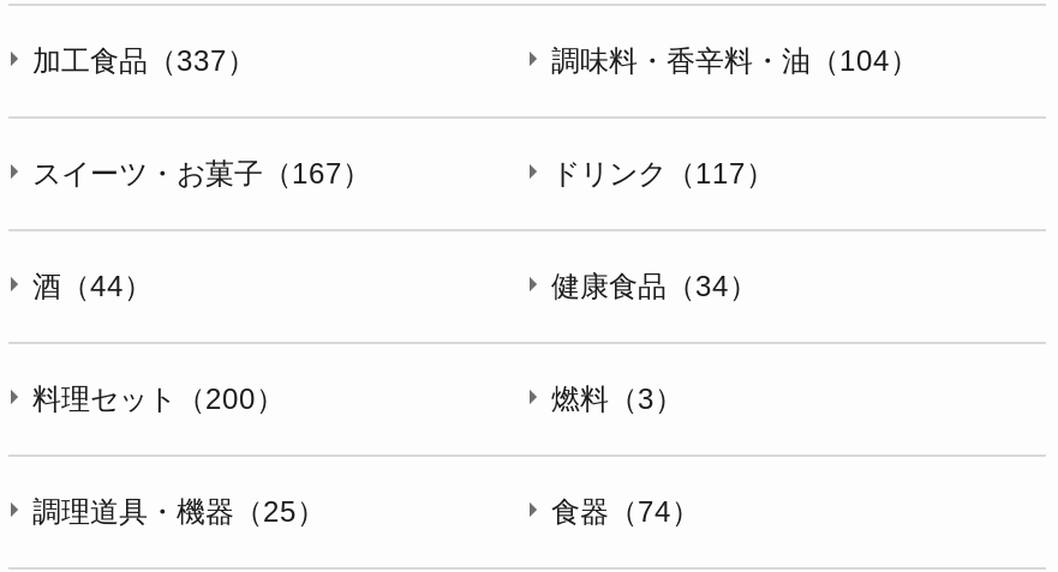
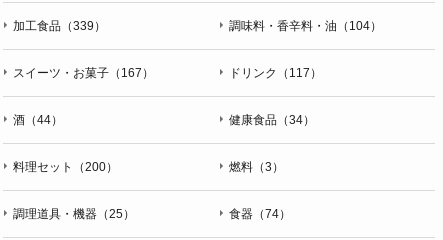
- 加工食品（337）
+ 加工食品（339）
